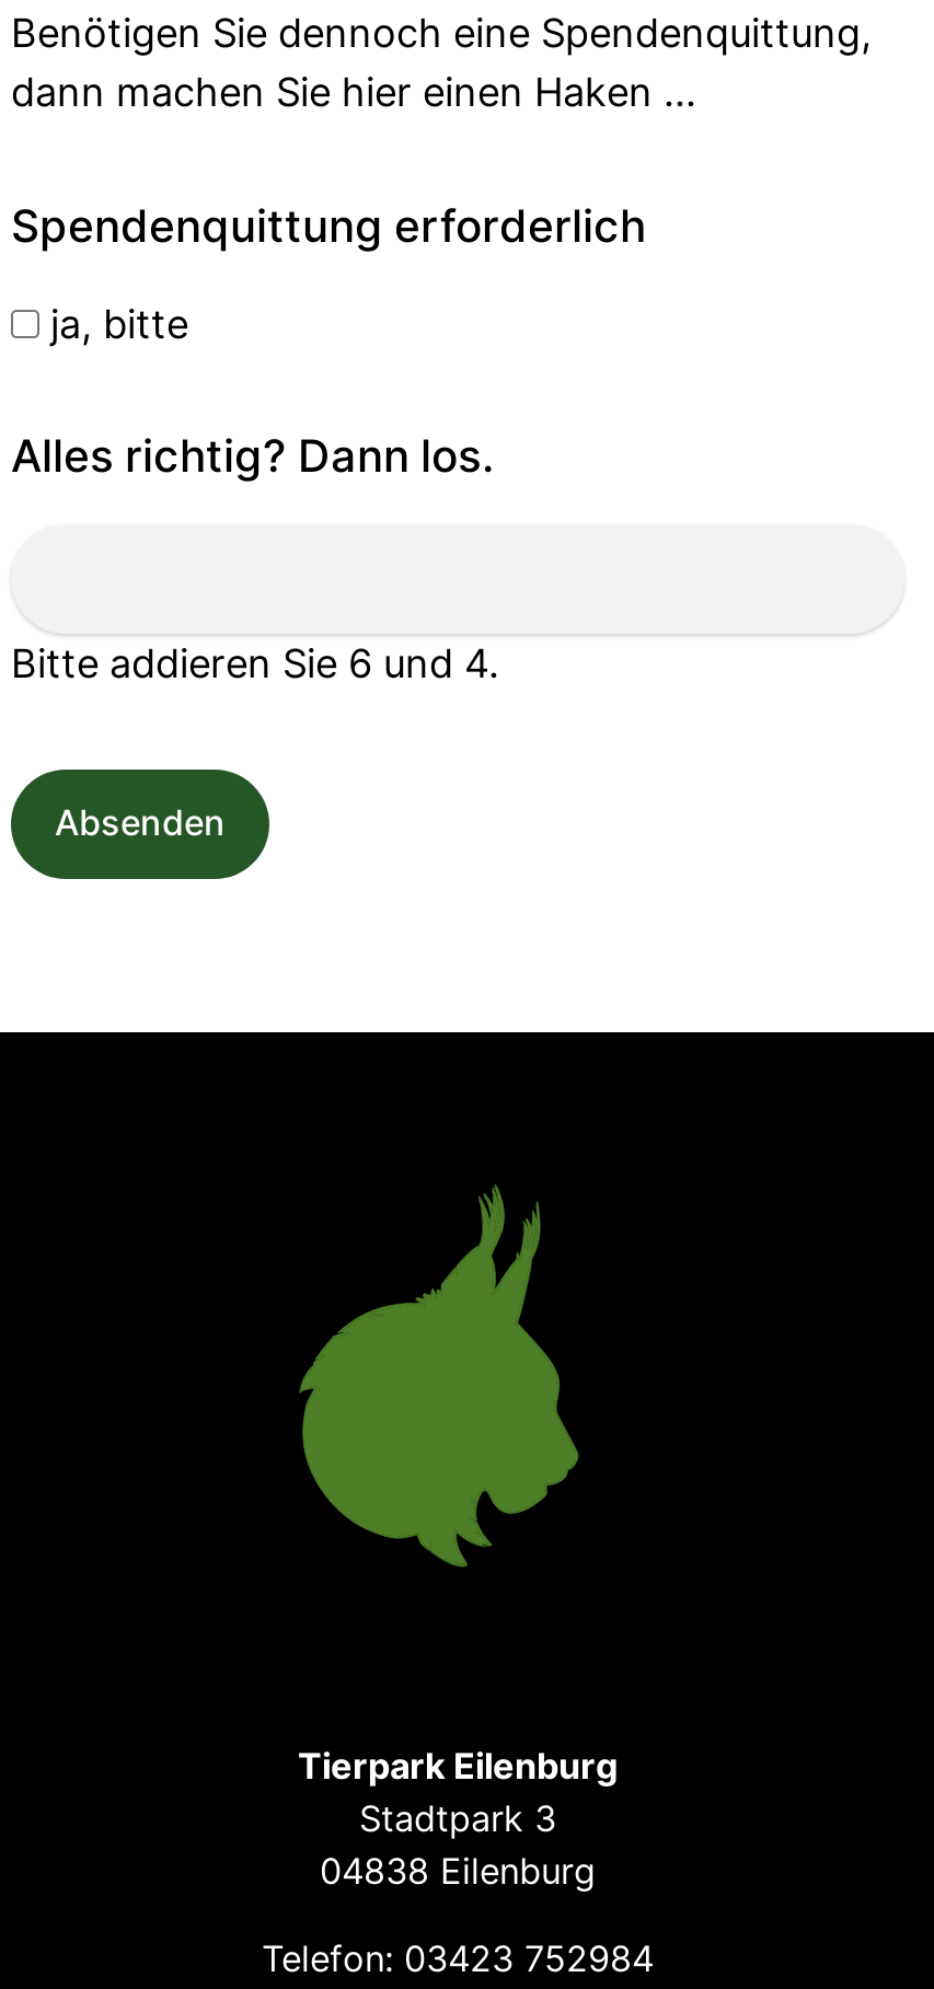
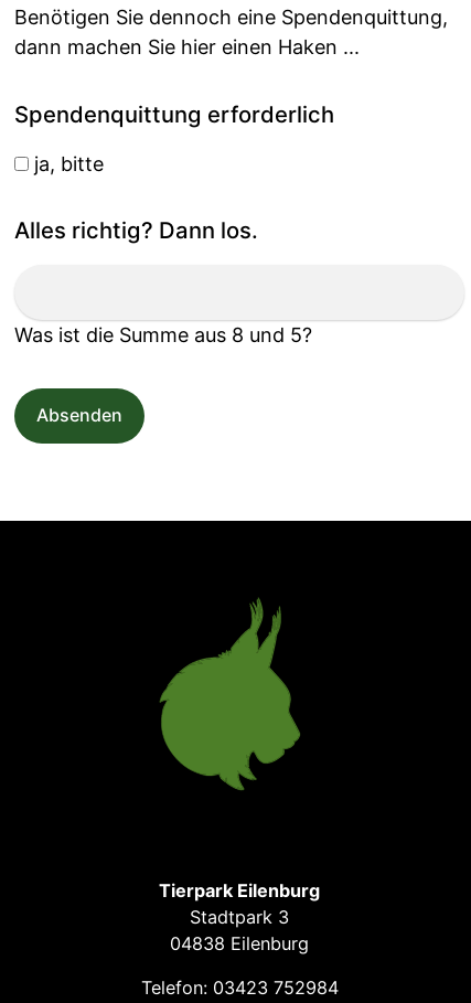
- Bitte addieren Sie 6 und 4.
+ Was ist die Summe aus 8 und 5?
